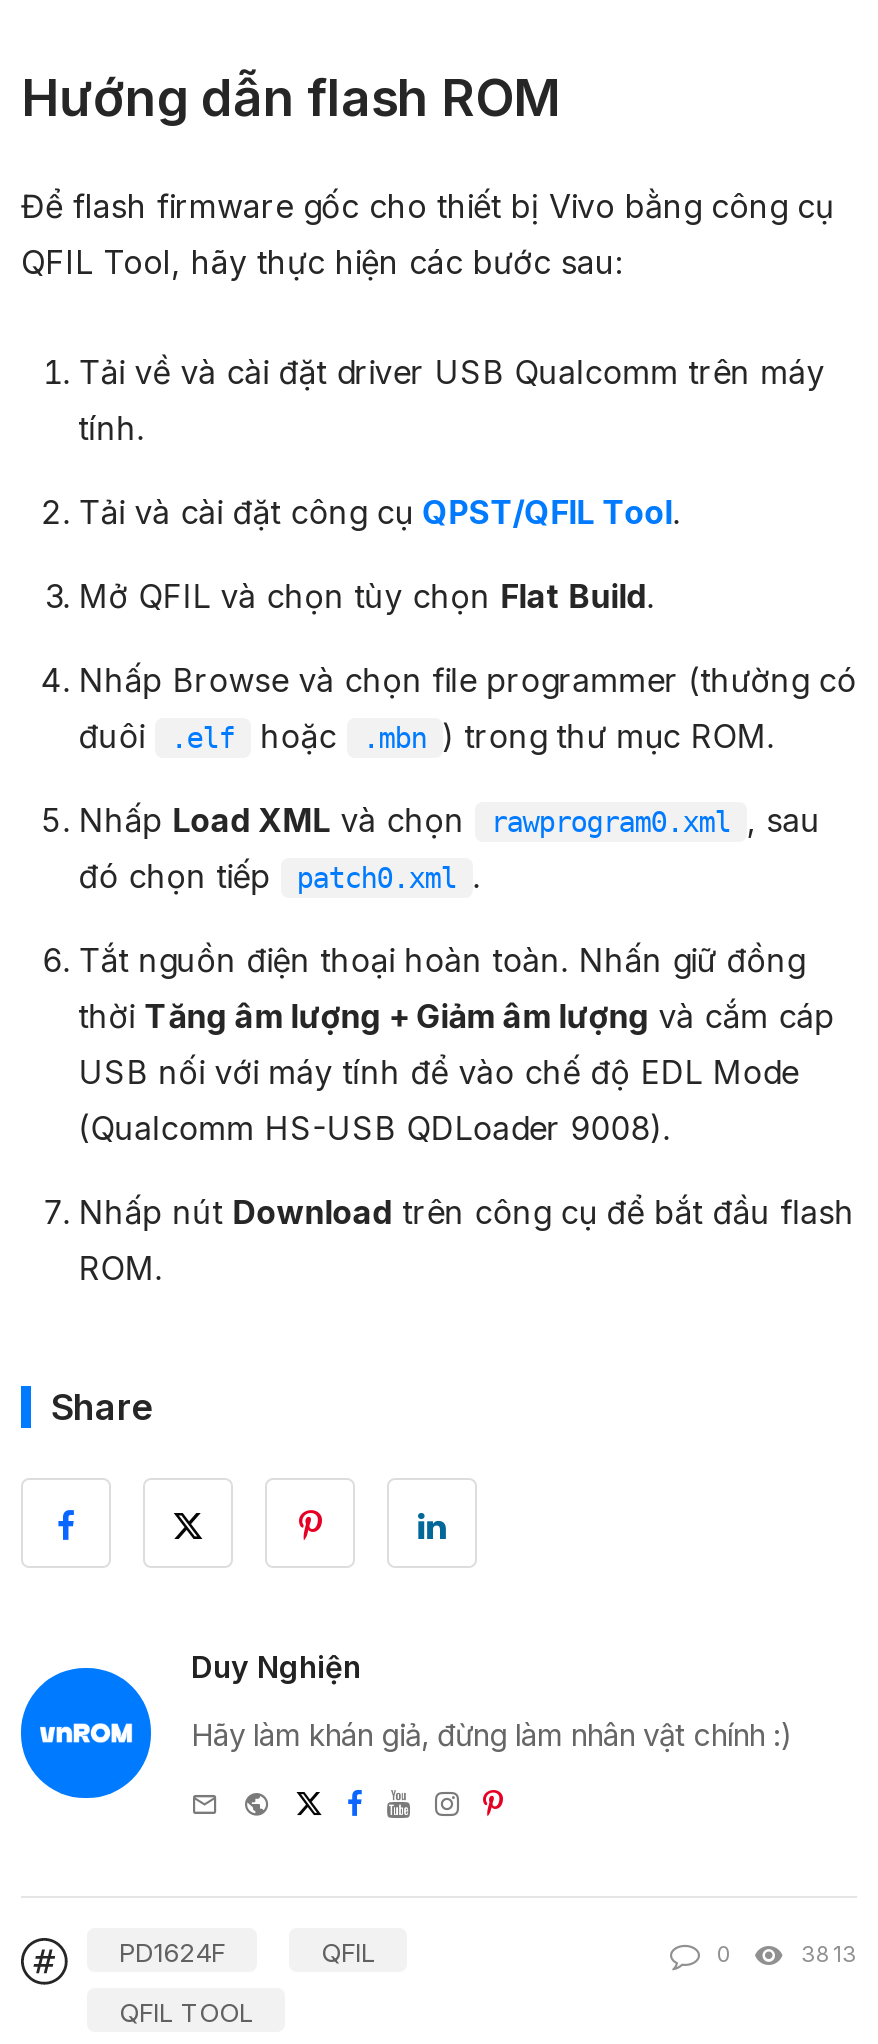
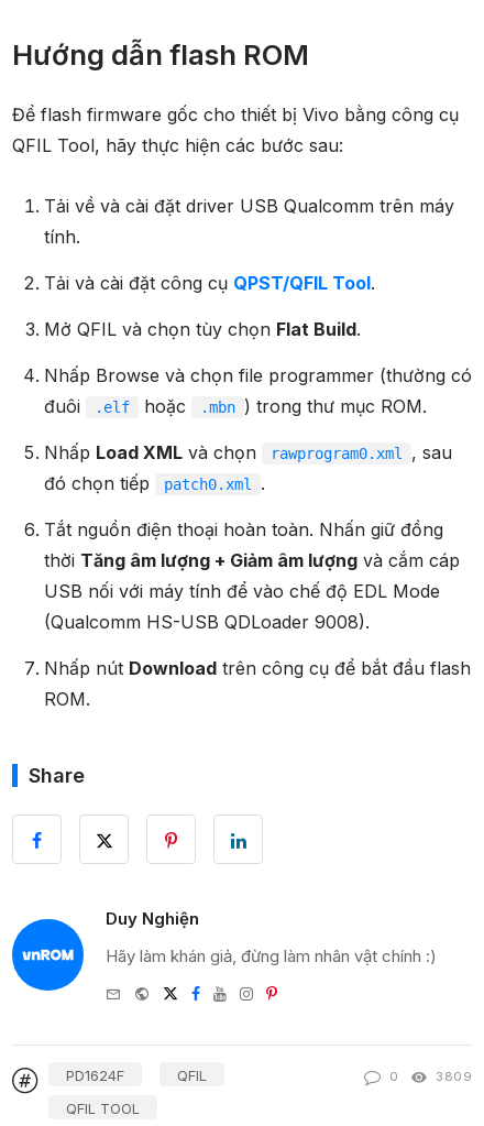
- 3813
+ 3809
